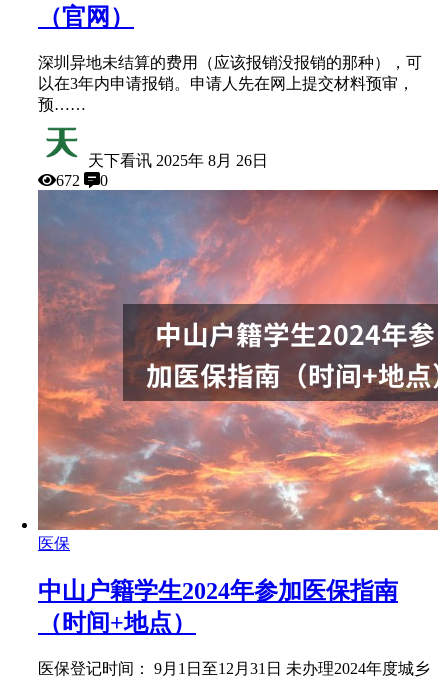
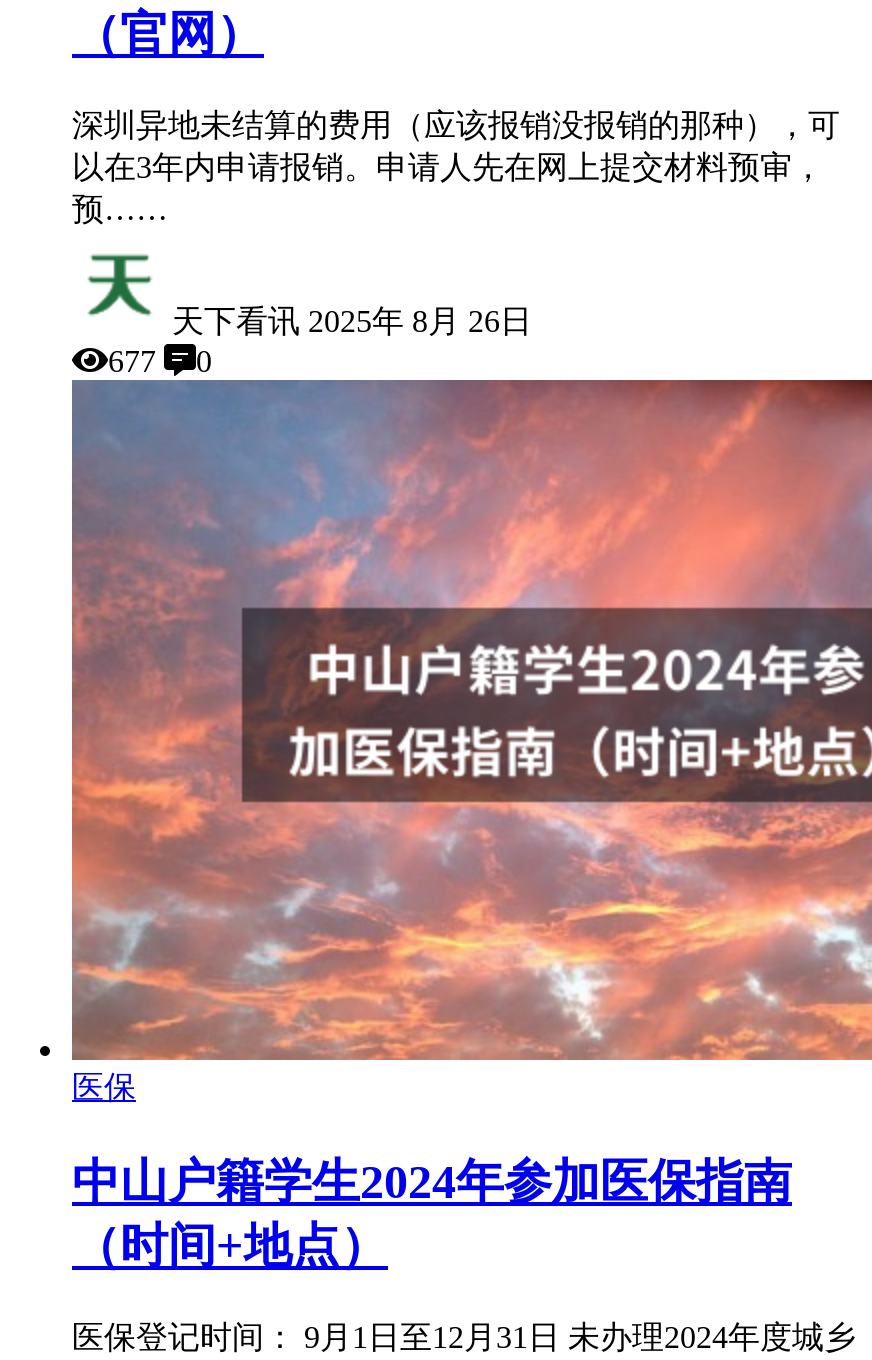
- 672
+ 677
